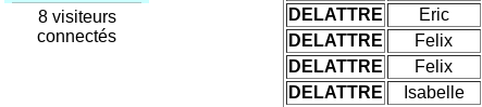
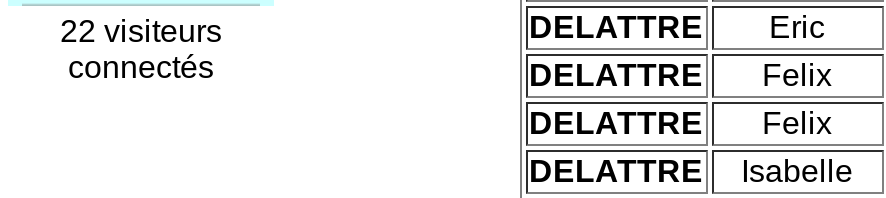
- 8 visiteurs
+ 22 visiteurs
